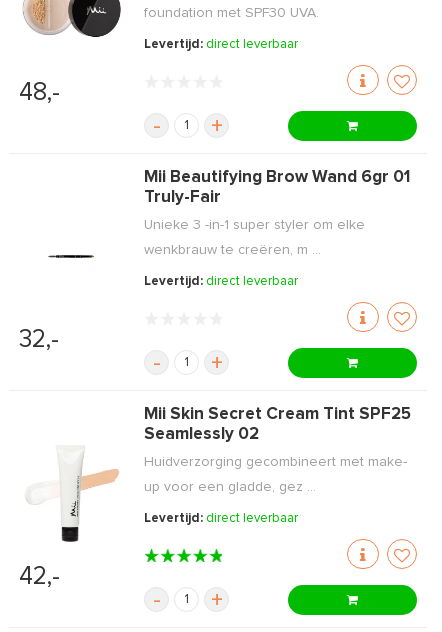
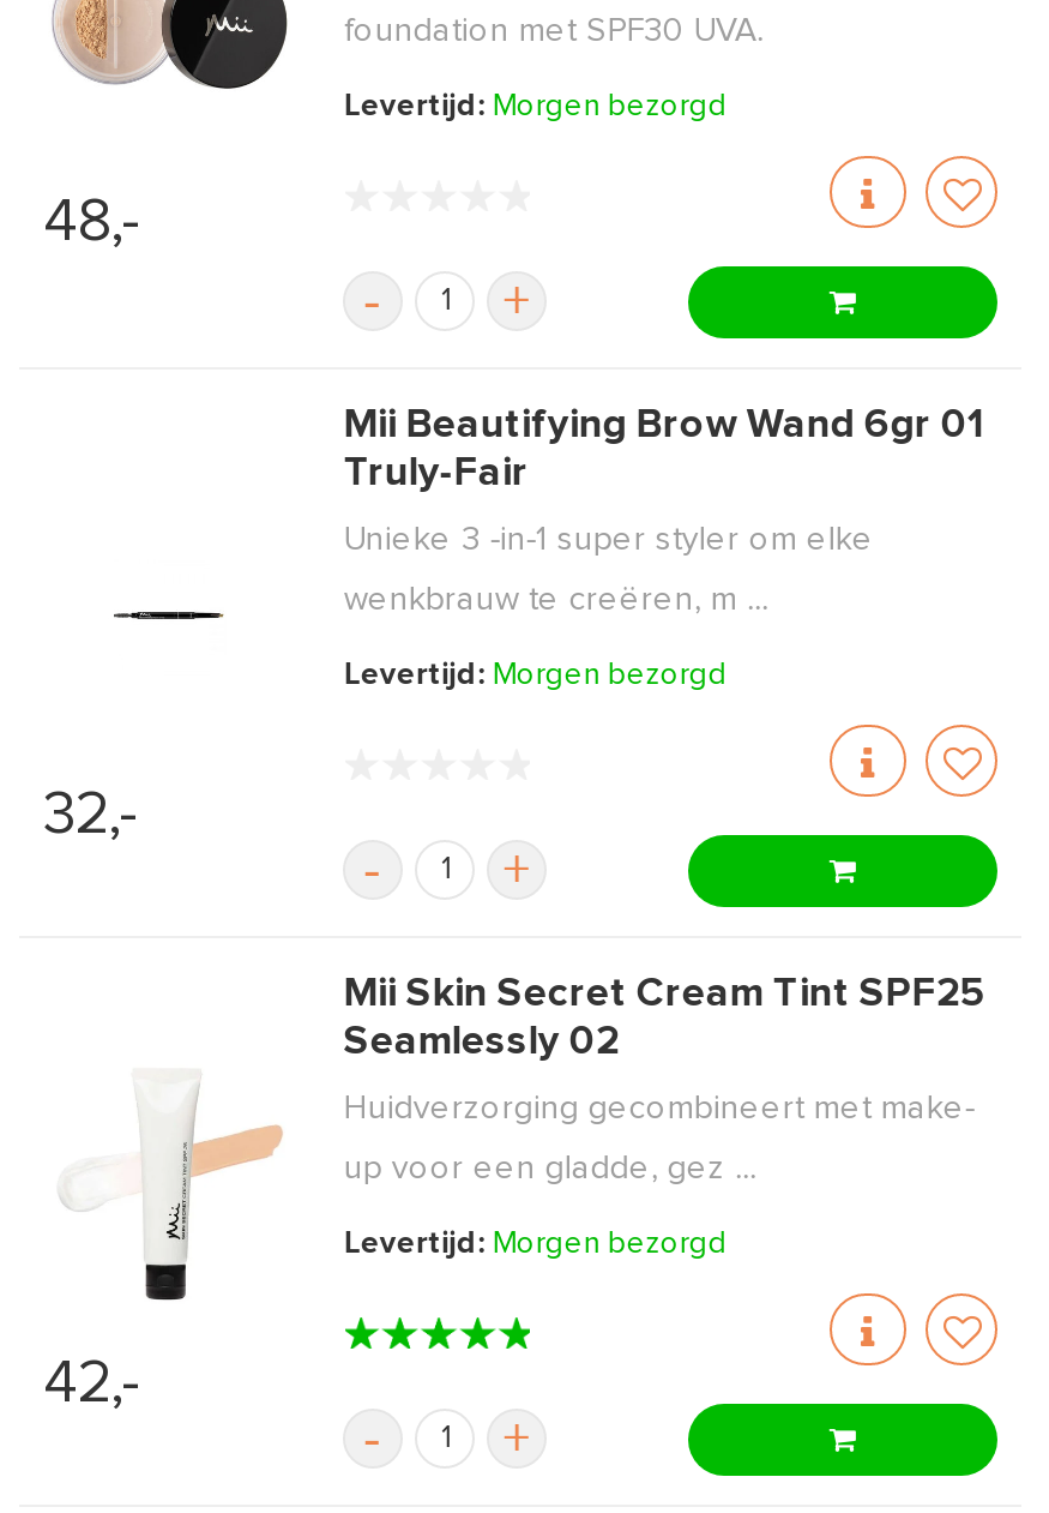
- Levertijd: direct leverbaar
+ Levertijd: Morgen bezorgd

- Levertijd: direct leverbaar
+ Levertijd: Morgen bezorgd

- Levertijd: direct leverbaar
+ Levertijd: Morgen bezorgd
